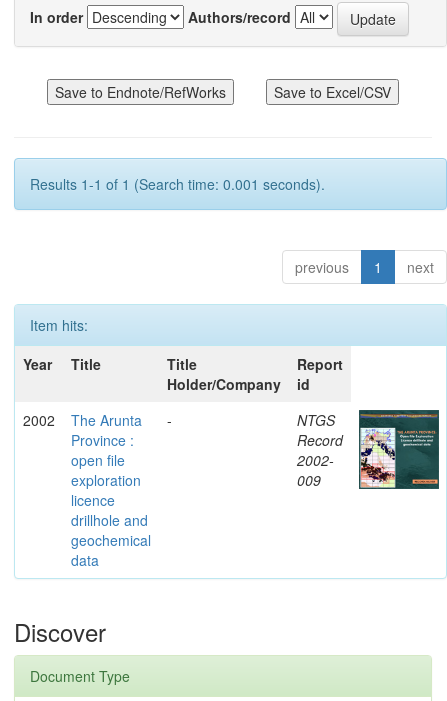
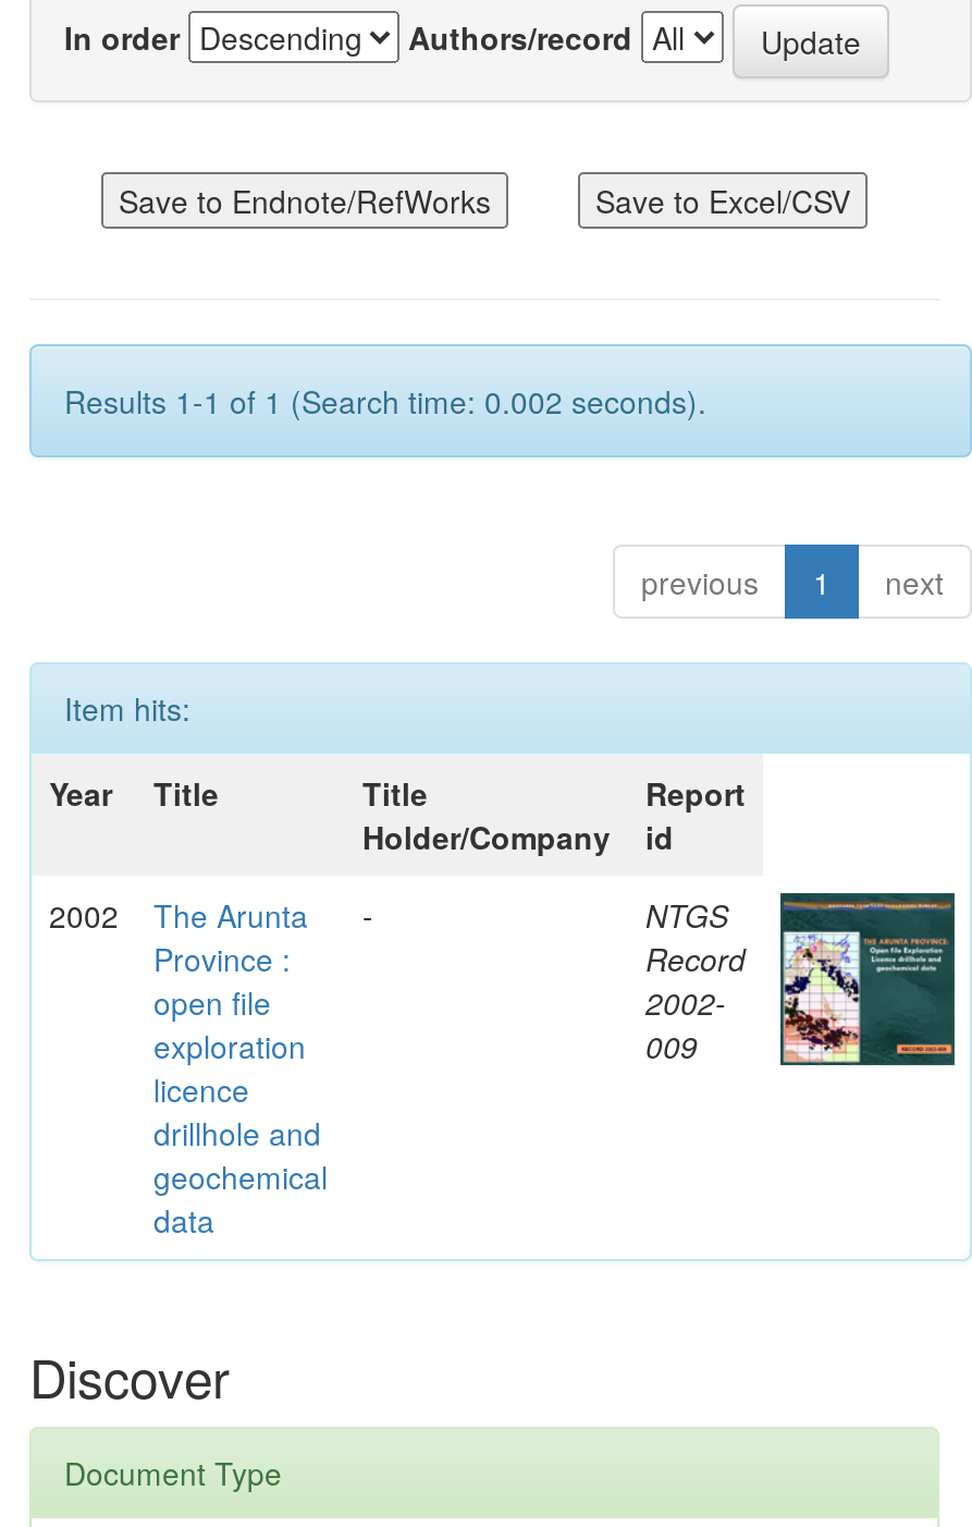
- Results 1-1 of 1 (Search time: 0.001 seconds).
+ Results 1-1 of 1 (Search time: 0.002 seconds).
